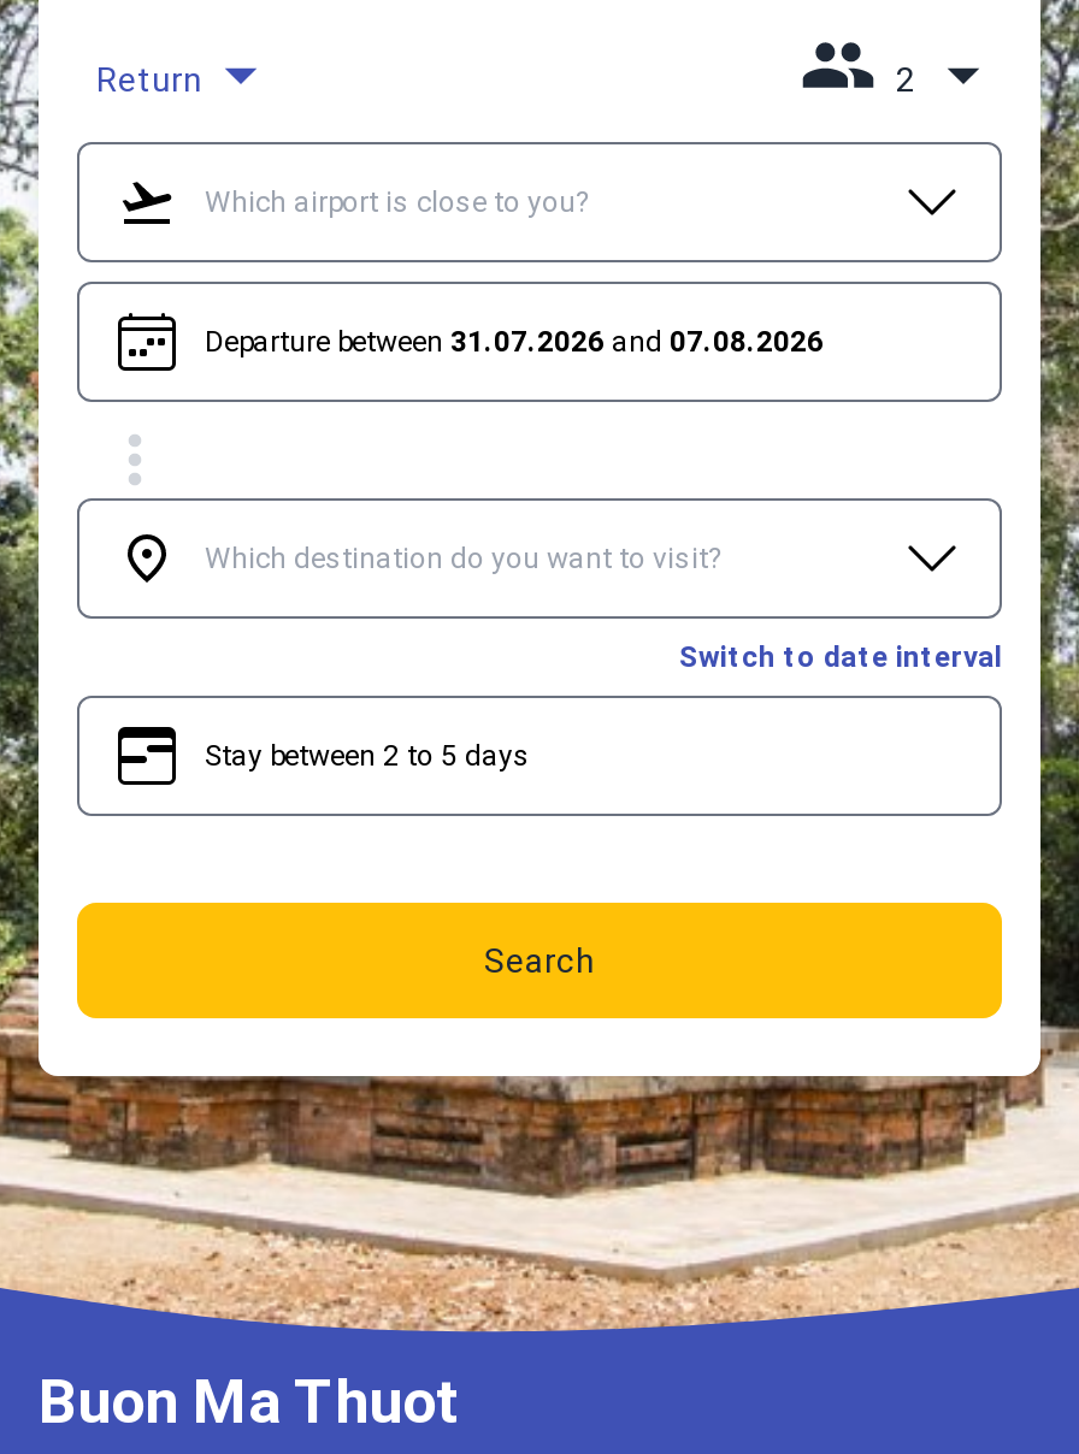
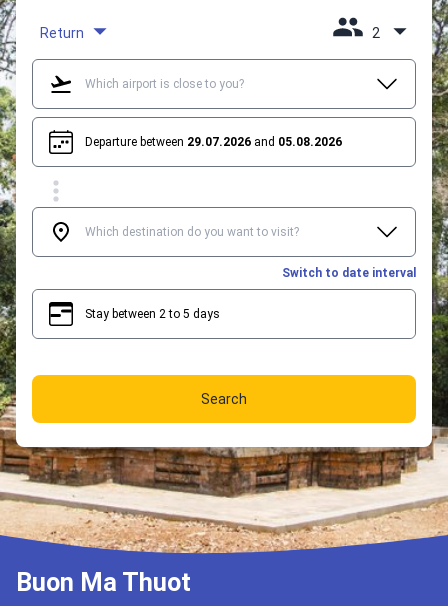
- Departure between 31.07.2026 and 07.08.2026
+ Departure between 29.07.2026 and 05.08.2026
